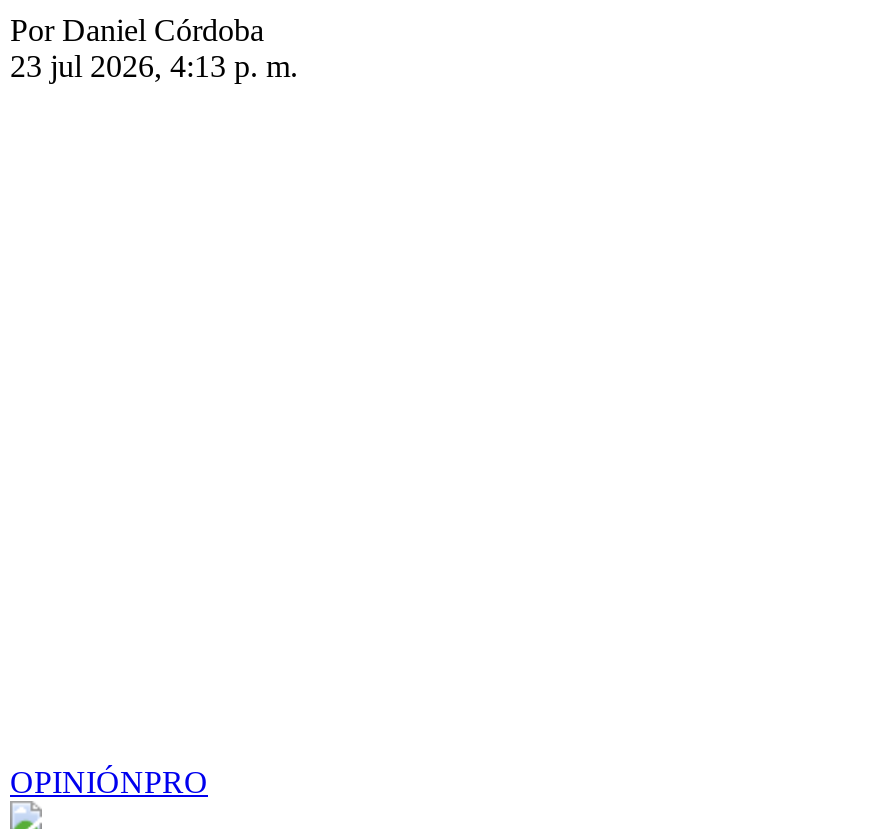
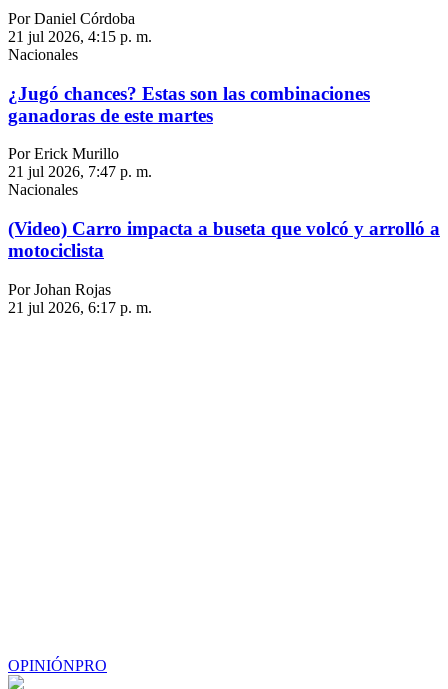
- 23 jul 2026, 4:13 p. m.
+ 21 jul 2026, 4:15 p. m.
+ Nacionales
+ ¿Jugó chances? Estas son las combinaciones
+ ganadoras de este martes
+ Por Erick Murillo
+ 21 jul 2026, 7:47 p. m.
+ Nacionales
+ (Video) Carro impacta a buseta que volcó y arrolló a
+ motociclista
+ Por Johan Rojas
+ 21 jul 2026, 6:17 p. m.
